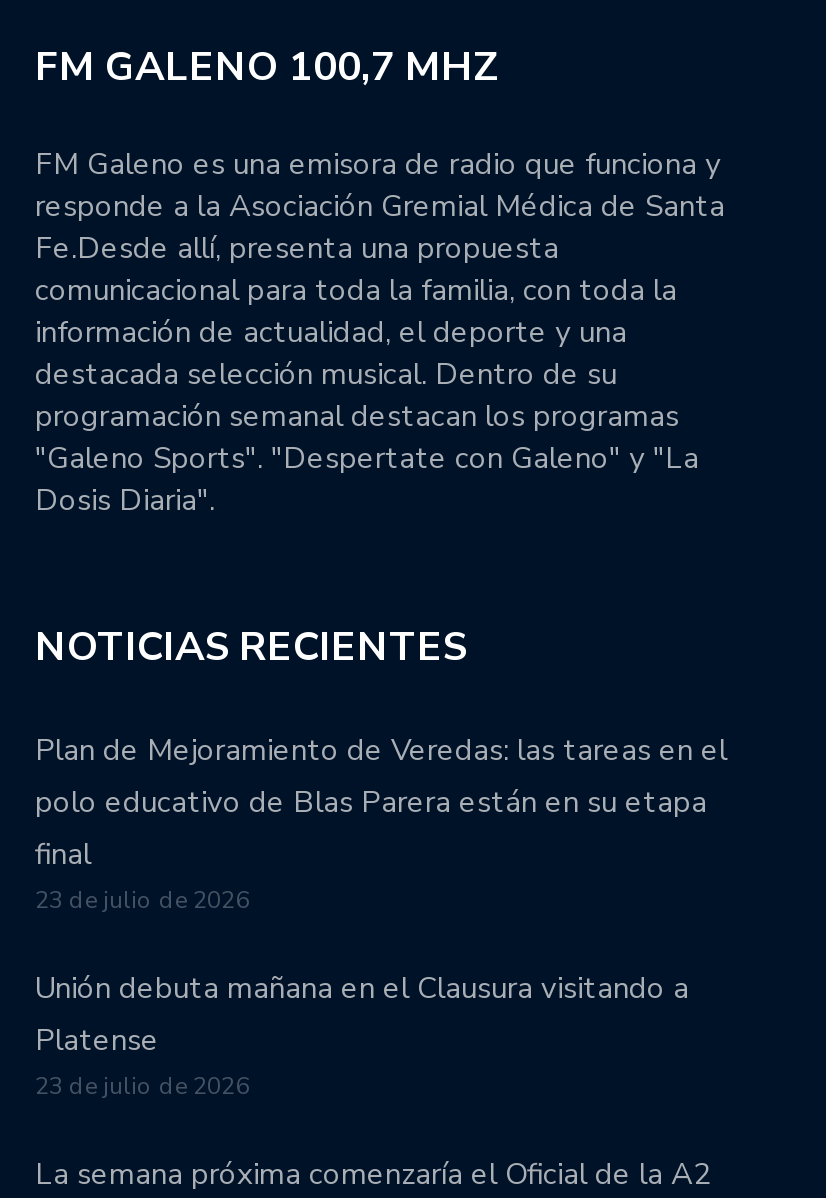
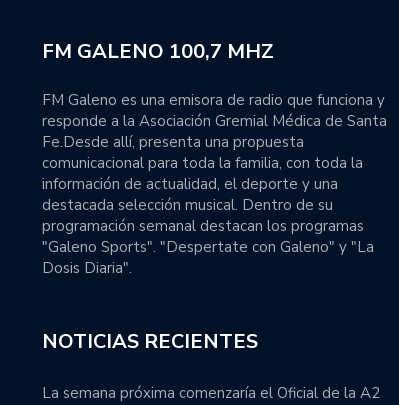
- Plan de Mejoramiento de Veredas: las tareas en el
- polo educativo de Blas Parera están en su etapa
- final
- 23 de julio de 2026
- Unión debuta mañana en el Clausura visitando a
- Platense
- 23 de julio de 2026
